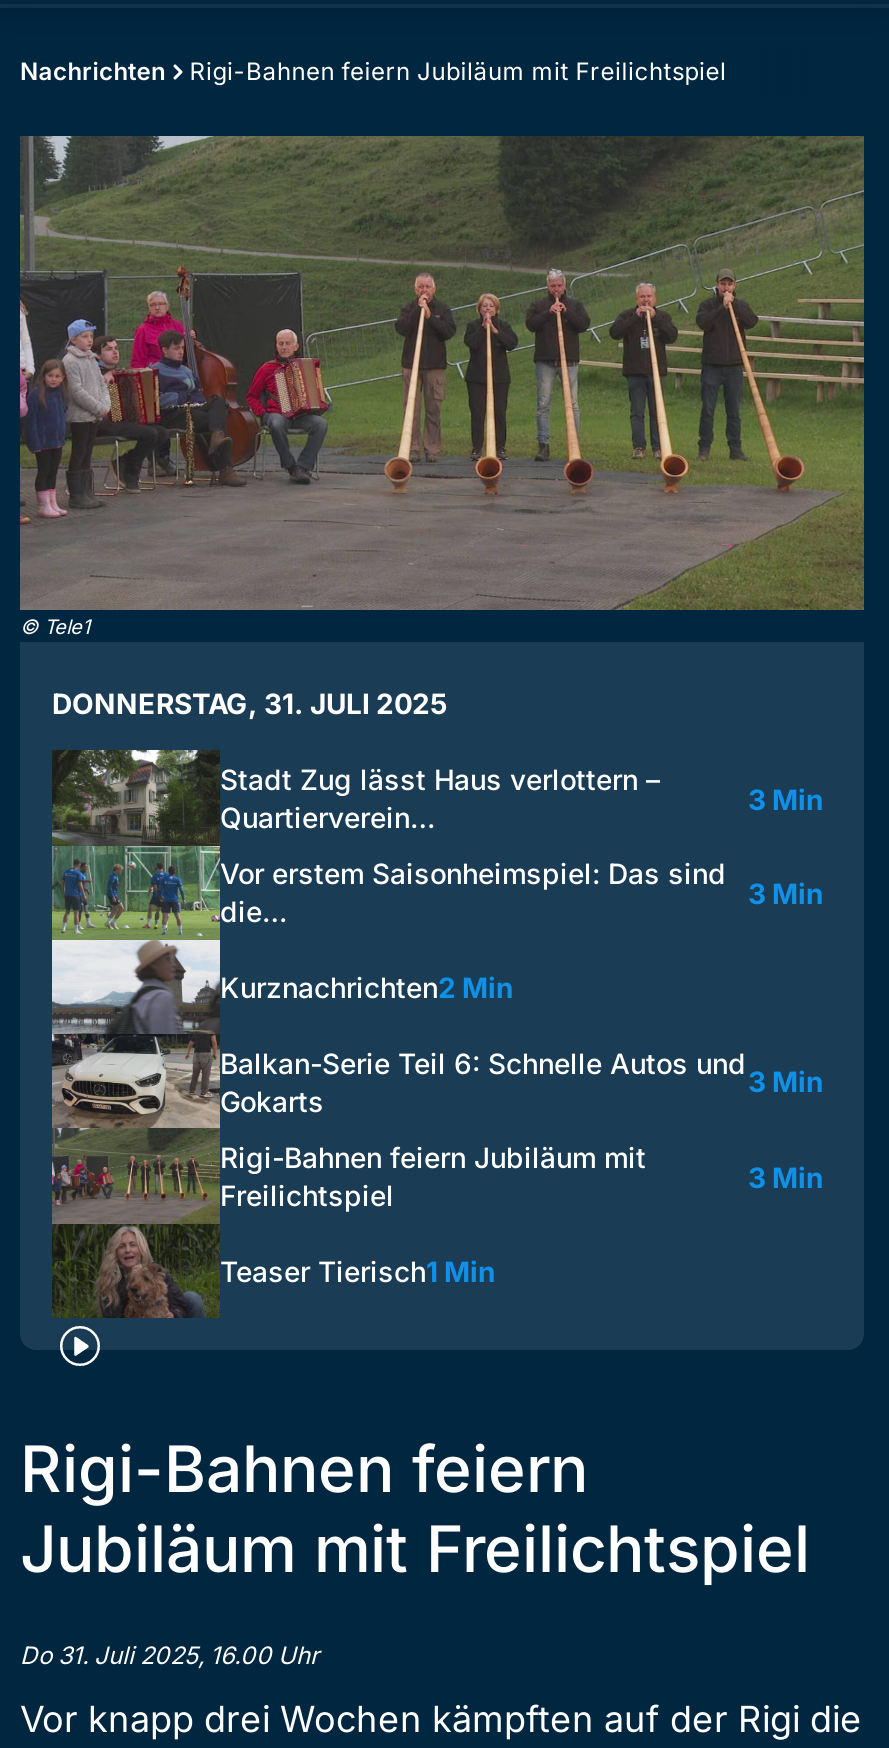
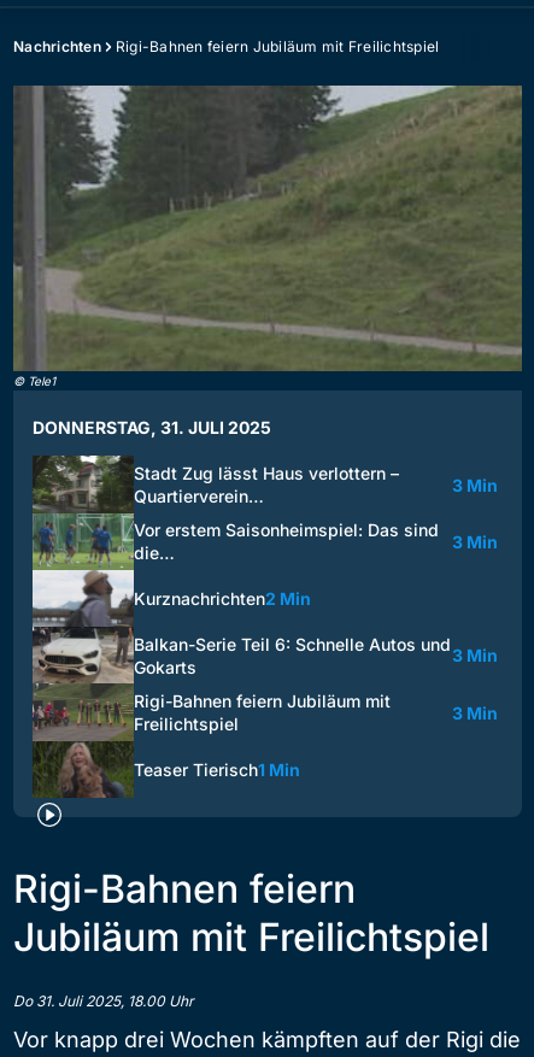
- [image]
+ [image]

- Do 31. Juli 2025, 16.00 Uhr
+ Do 31. Juli 2025, 18.00 Uhr
